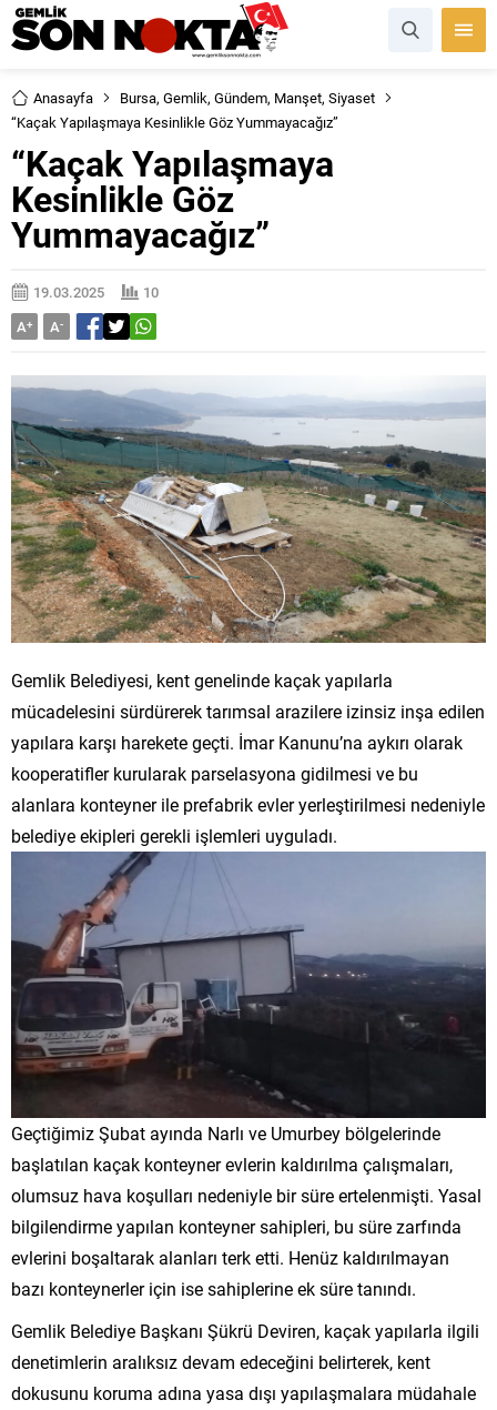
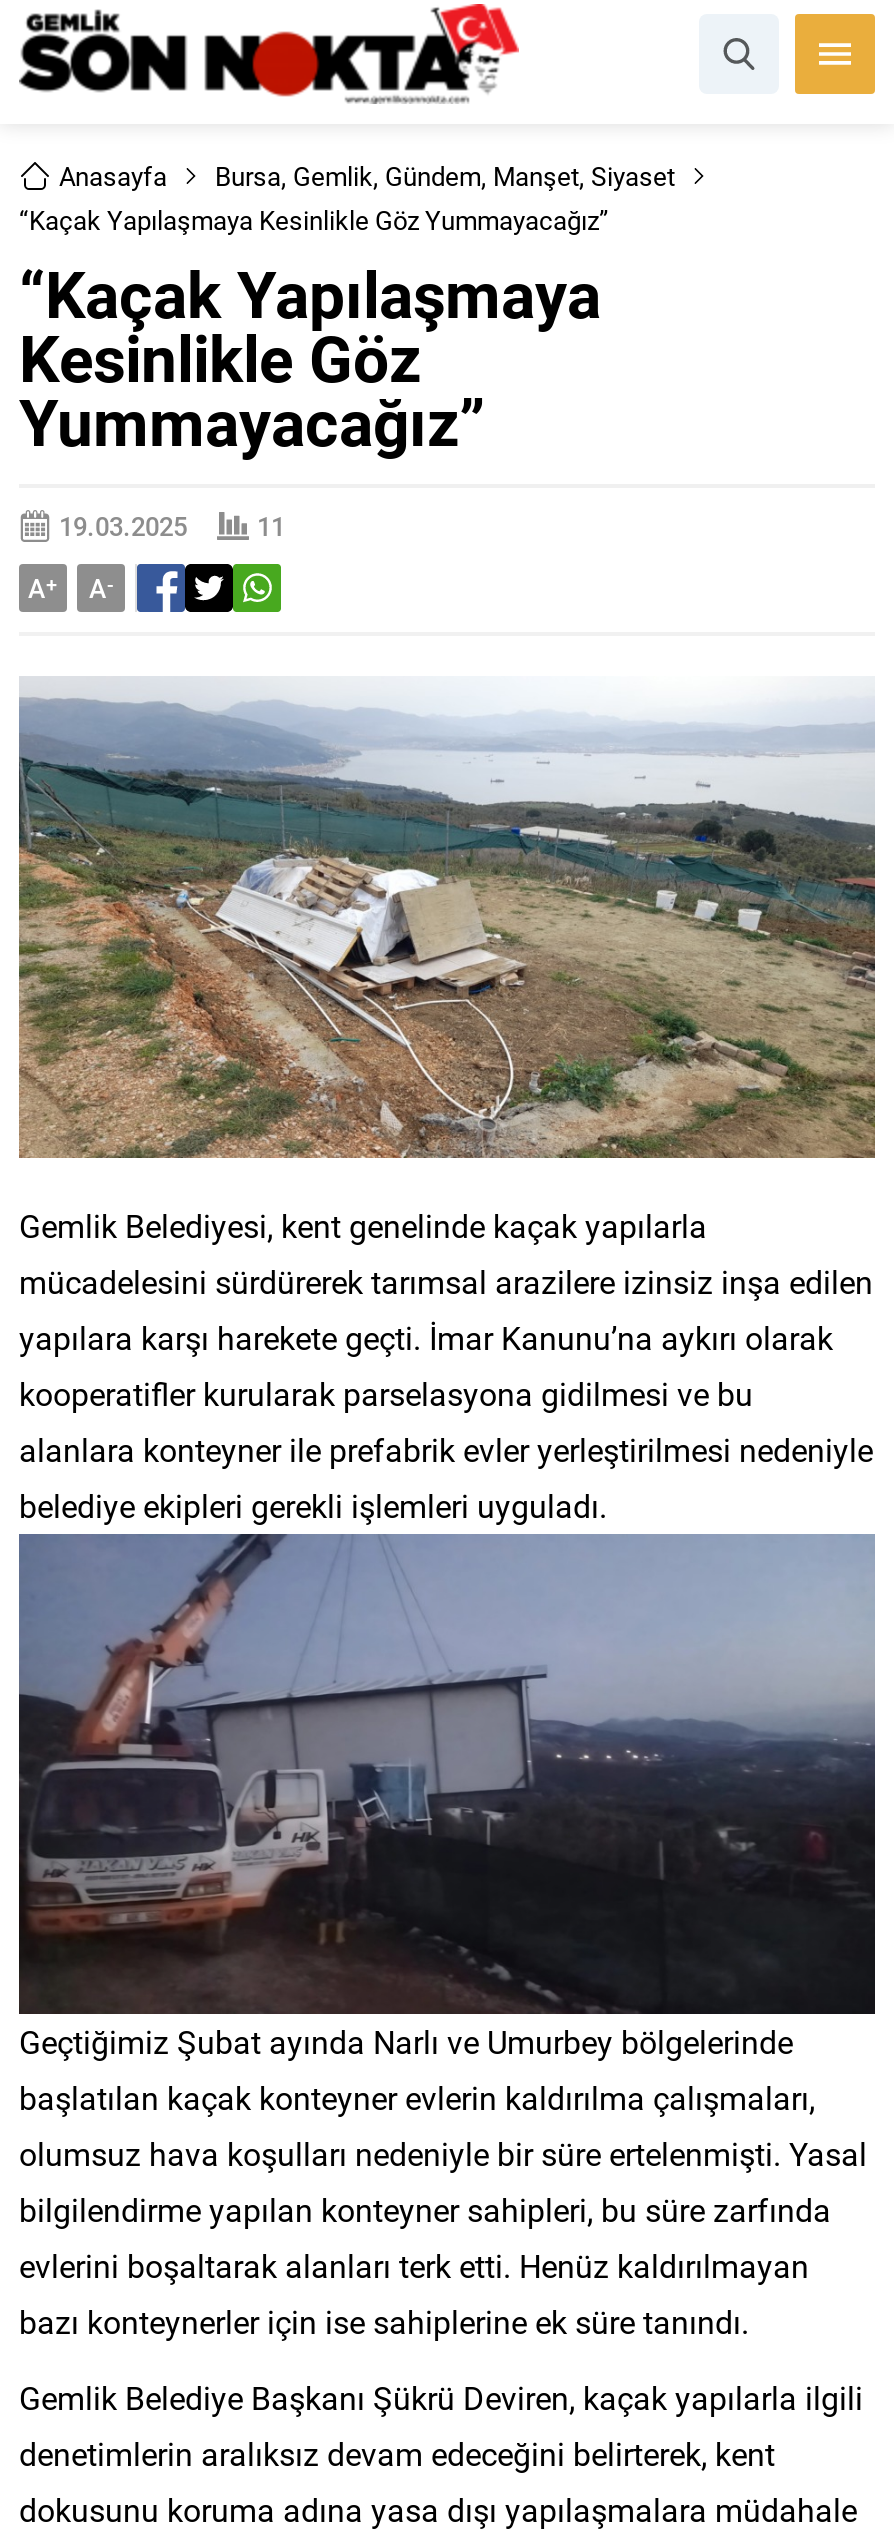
- 19.03.2025 10
+ 19.03.2025 11
